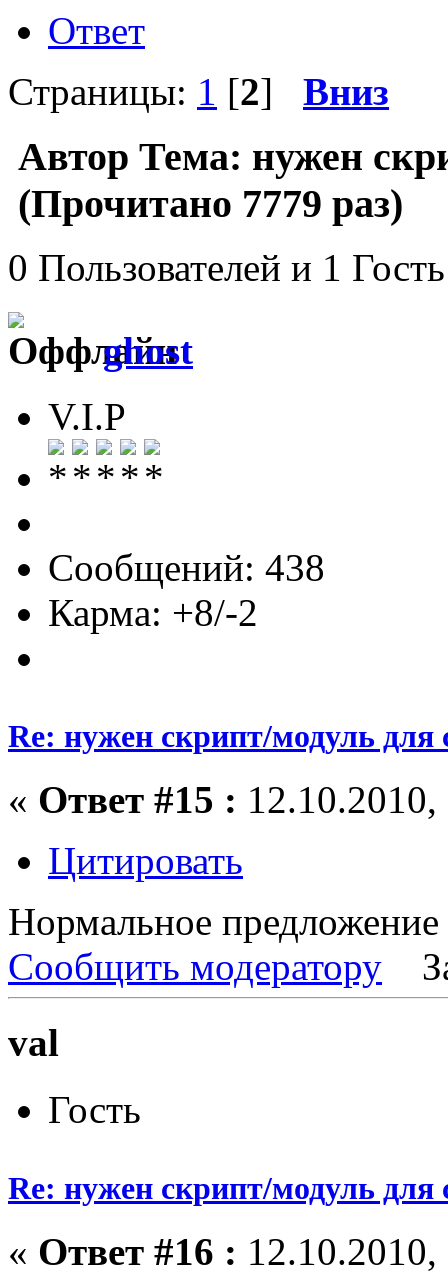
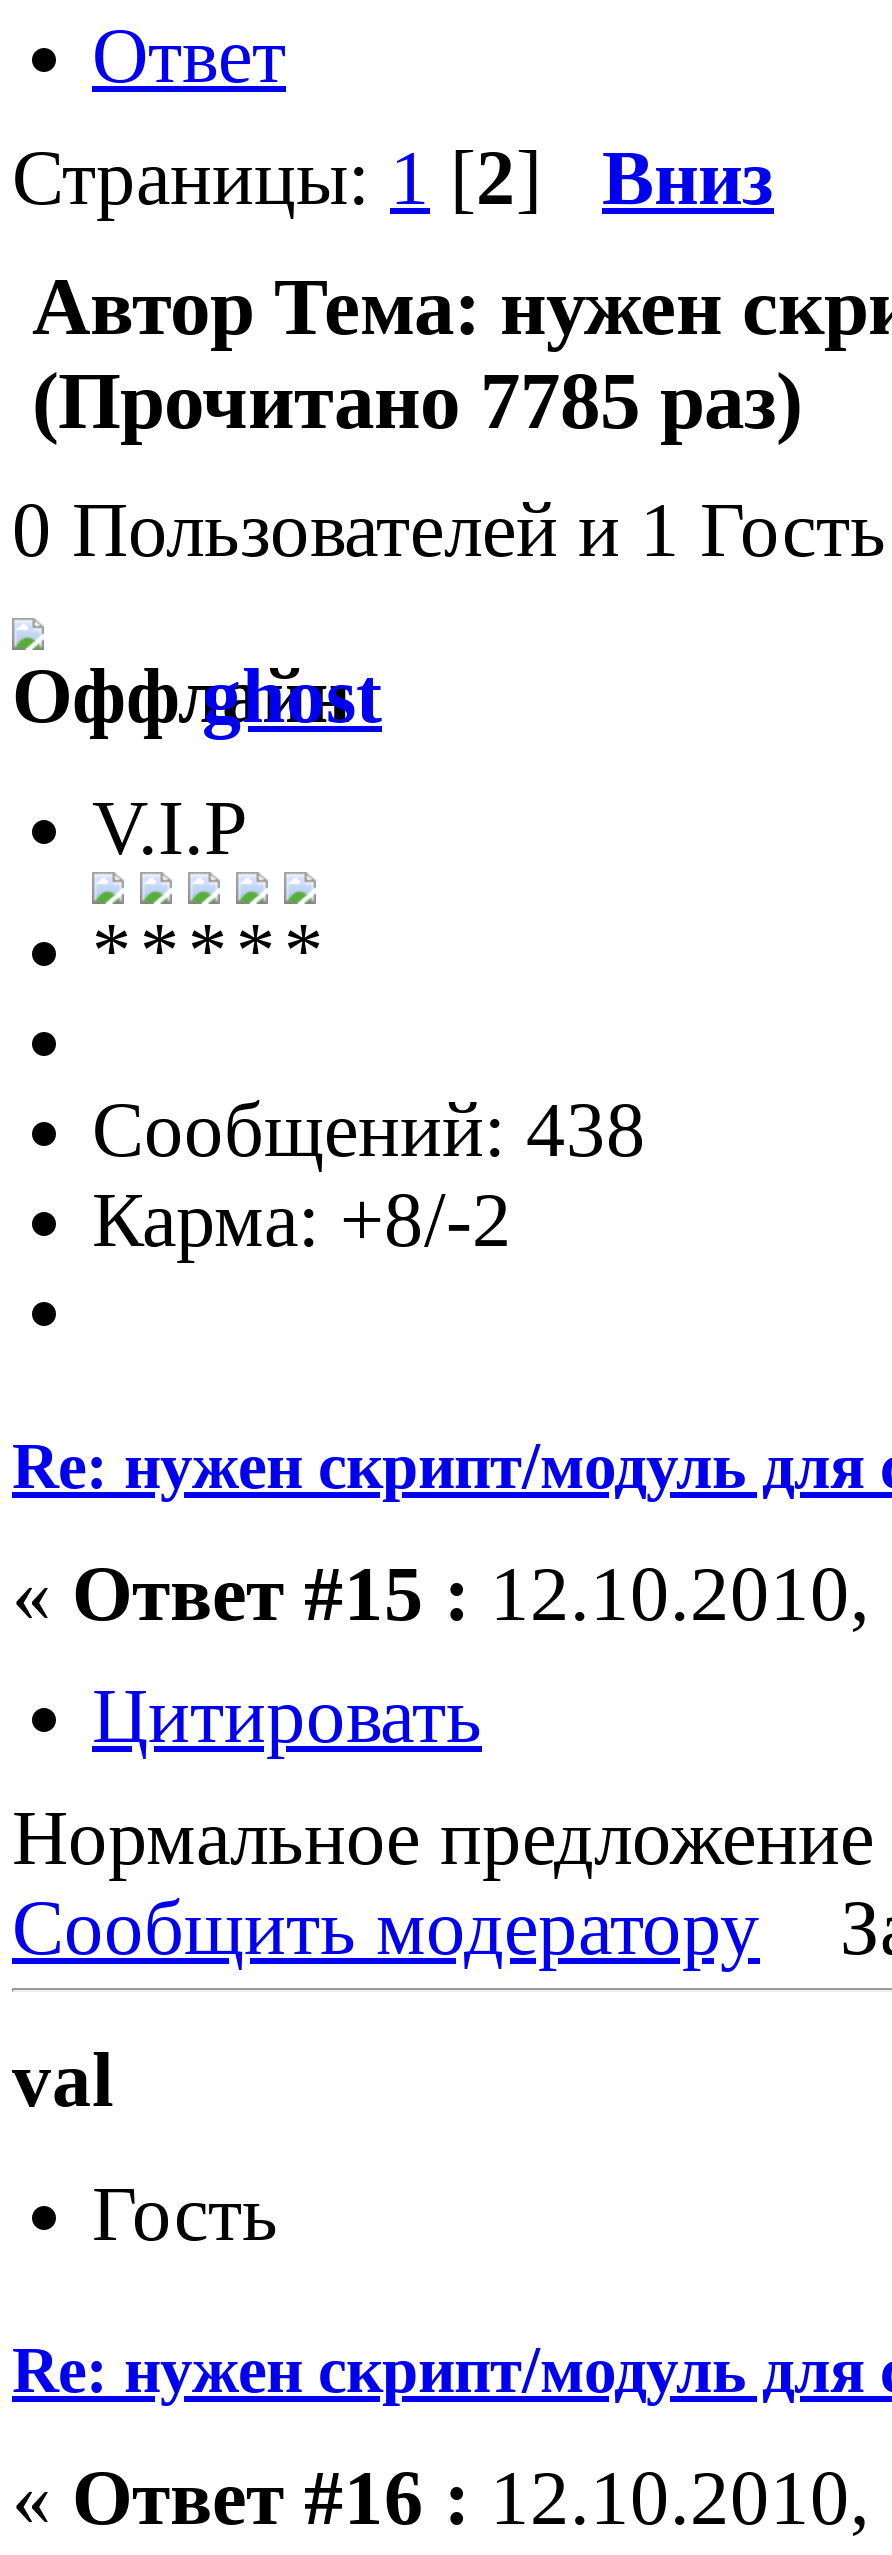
- (Прочитано 7779 раз)
+ (Прочитано 7785 раз)
